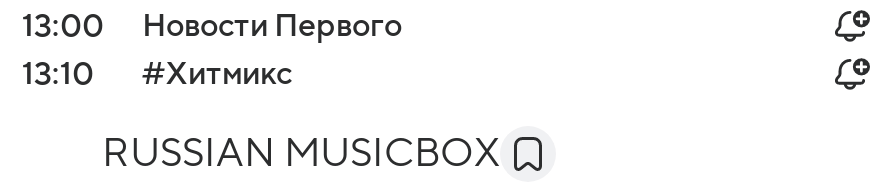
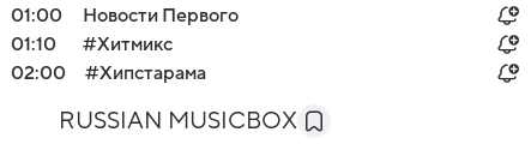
- 13:00 Новости Первого
+ 01:00 Новости Первого

- 13:10 #Хитмикс
+ 01:10 #Хитмикс

+ 02:00
+ #Хипстарама
